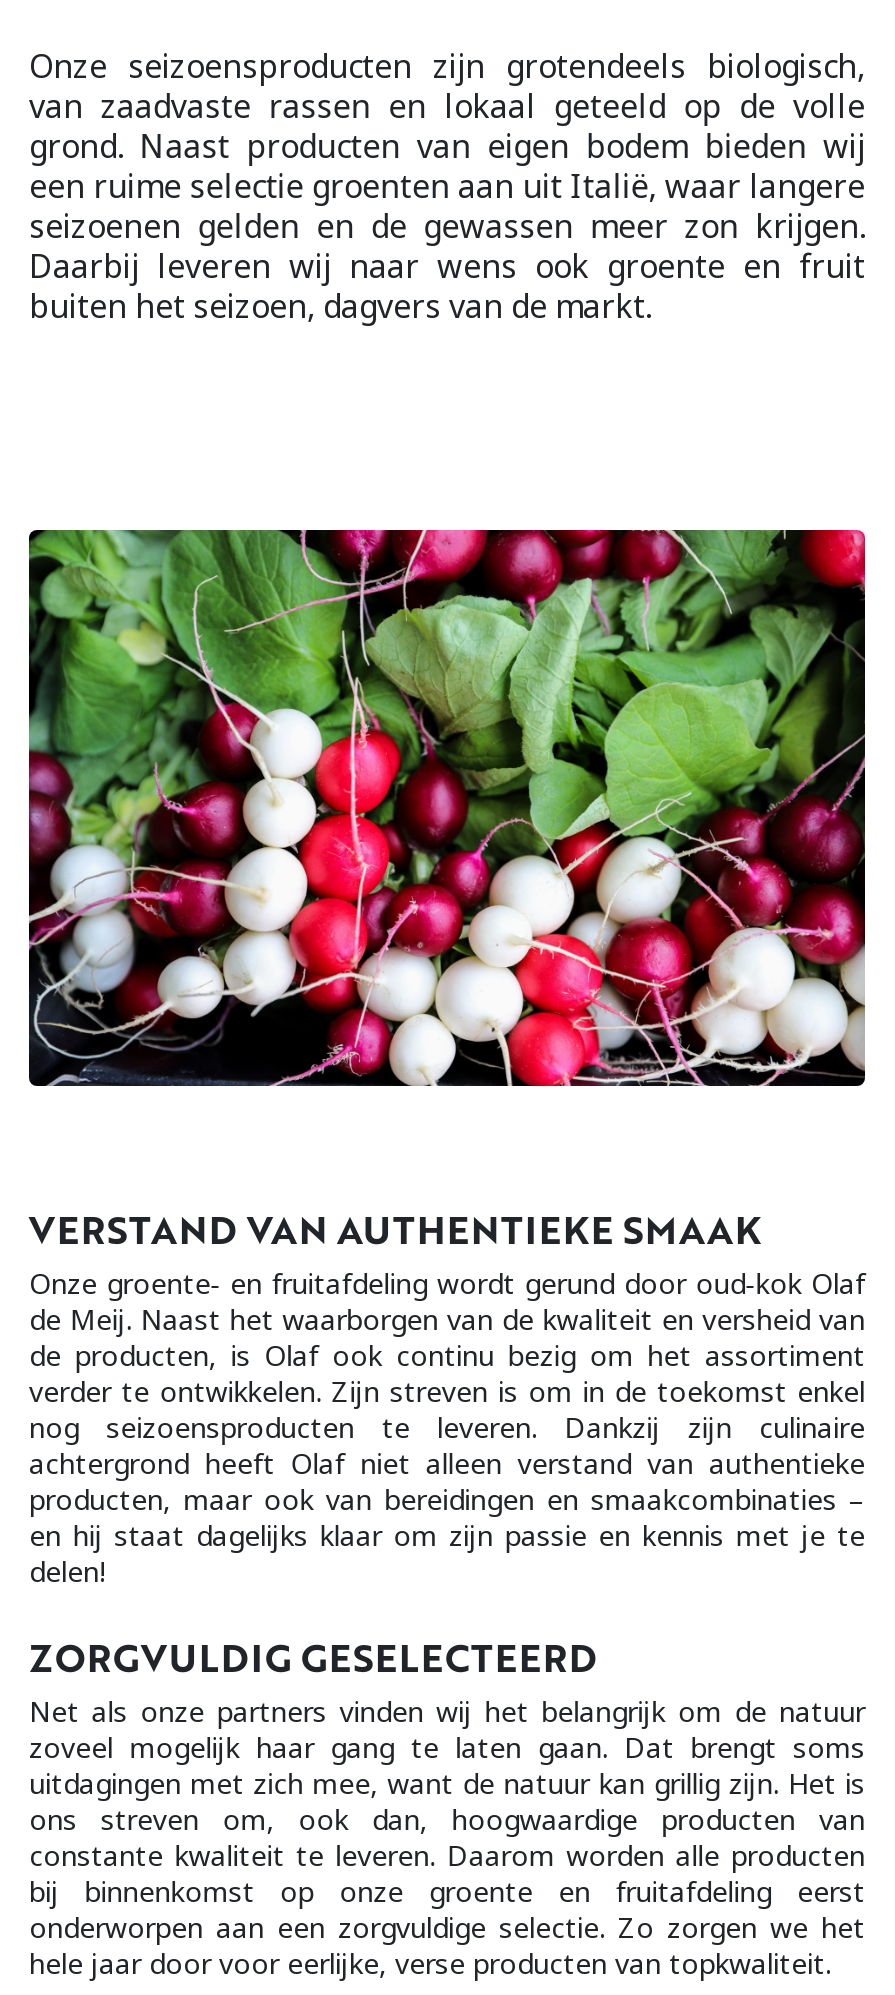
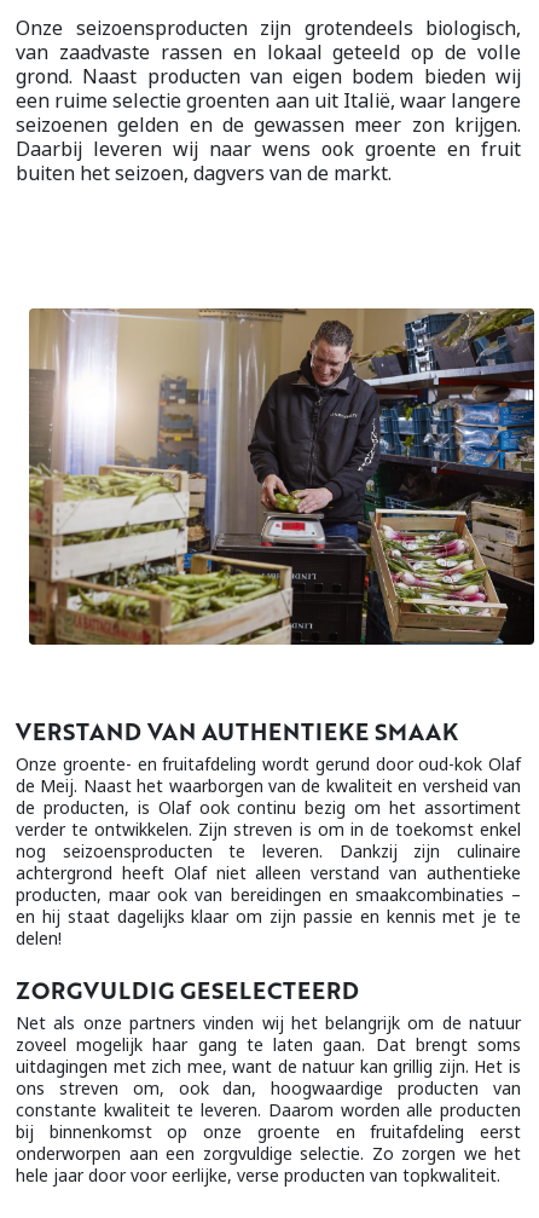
- [image]
+ [image]
